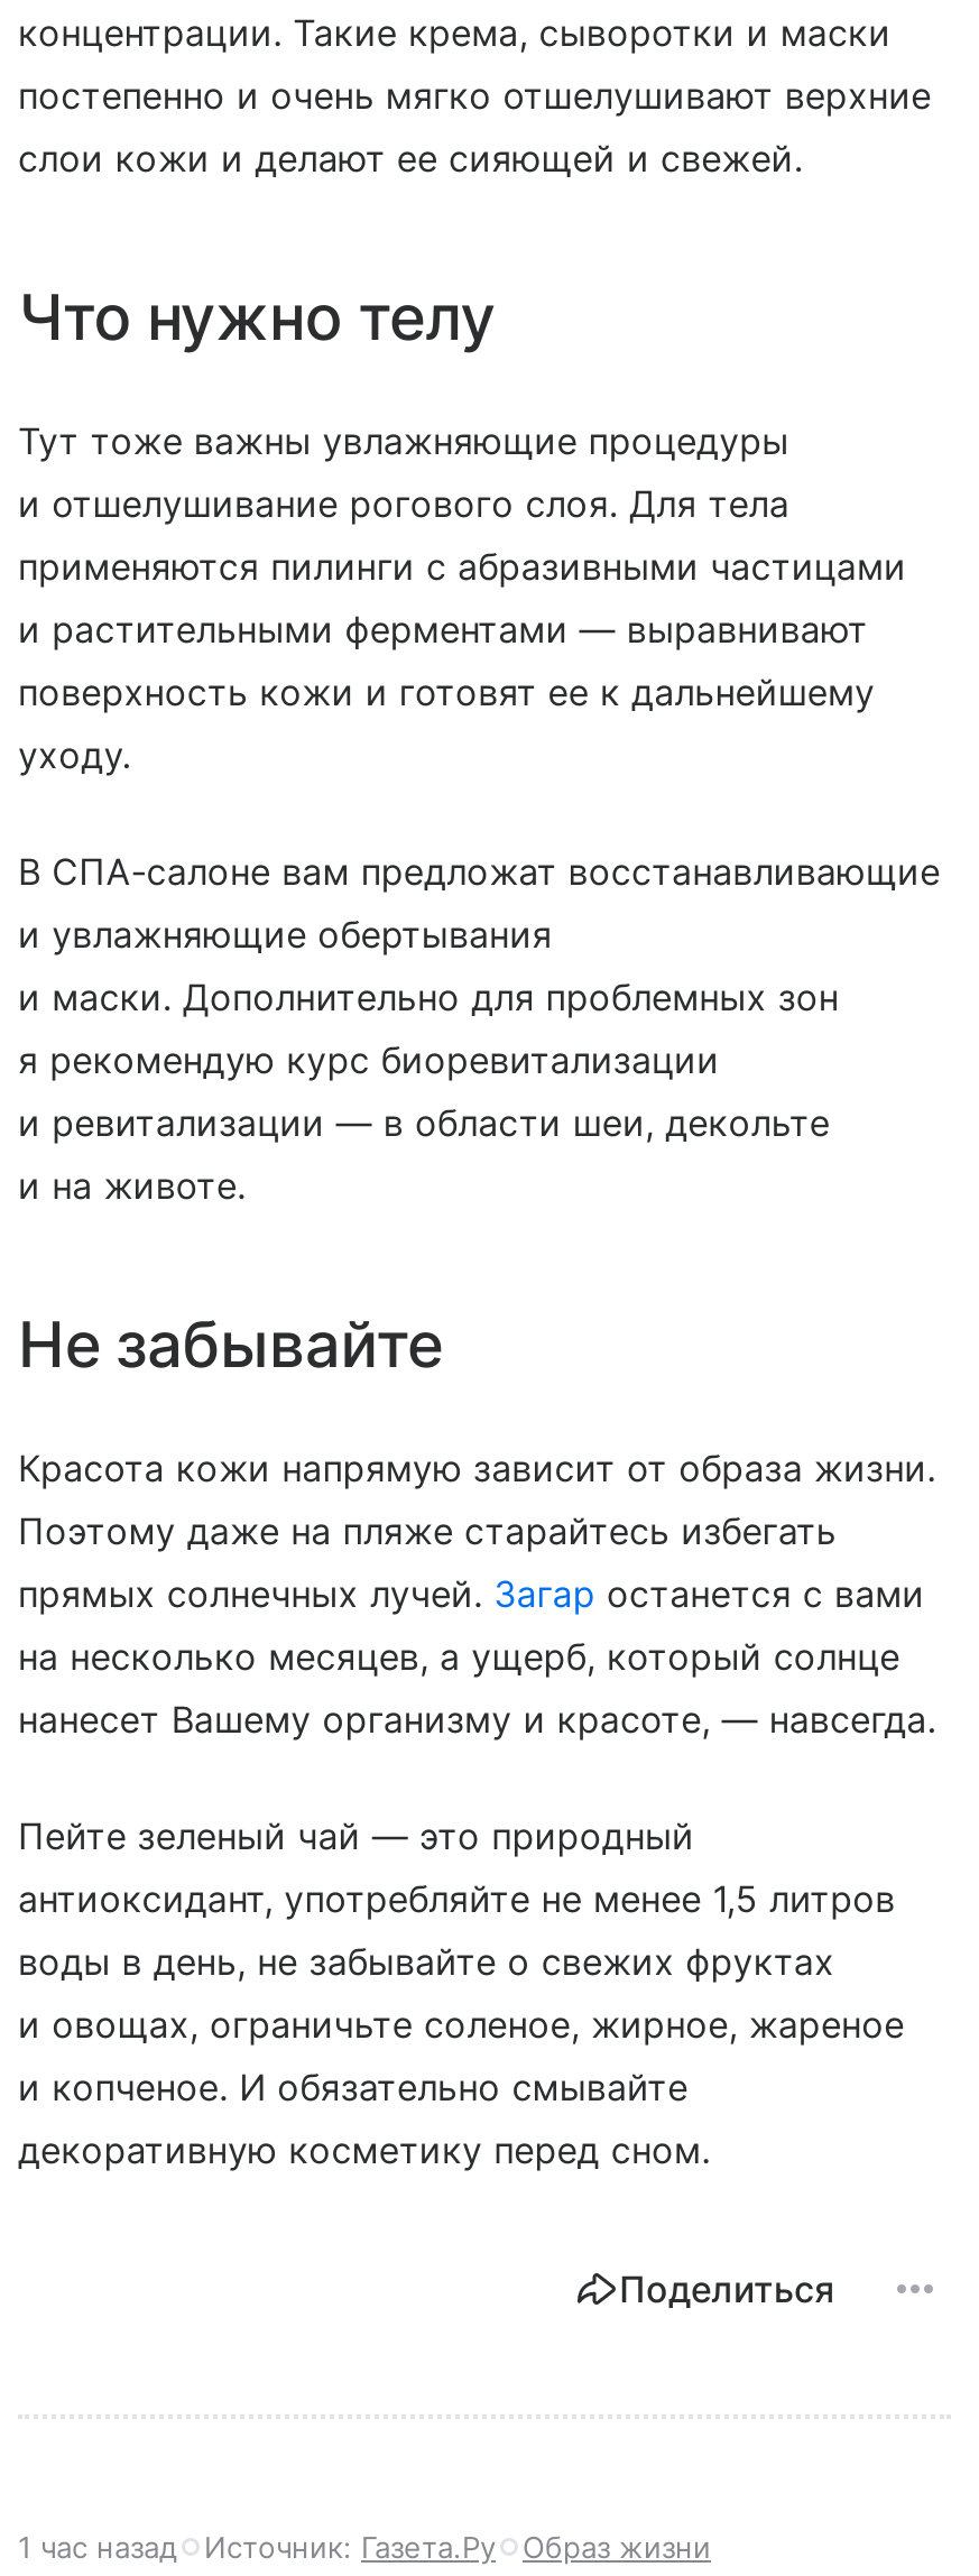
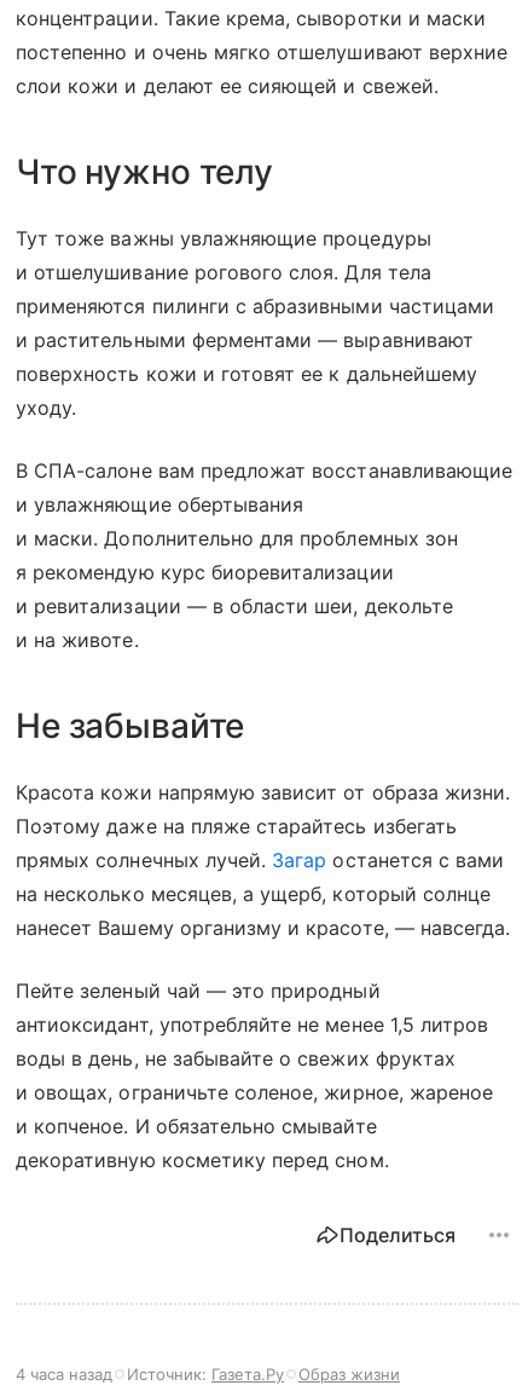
- 1 час назад Источник: Газета.Ру Образ жизни
+ 4 часа назад Источник: Газета.Ру Образ жизни
